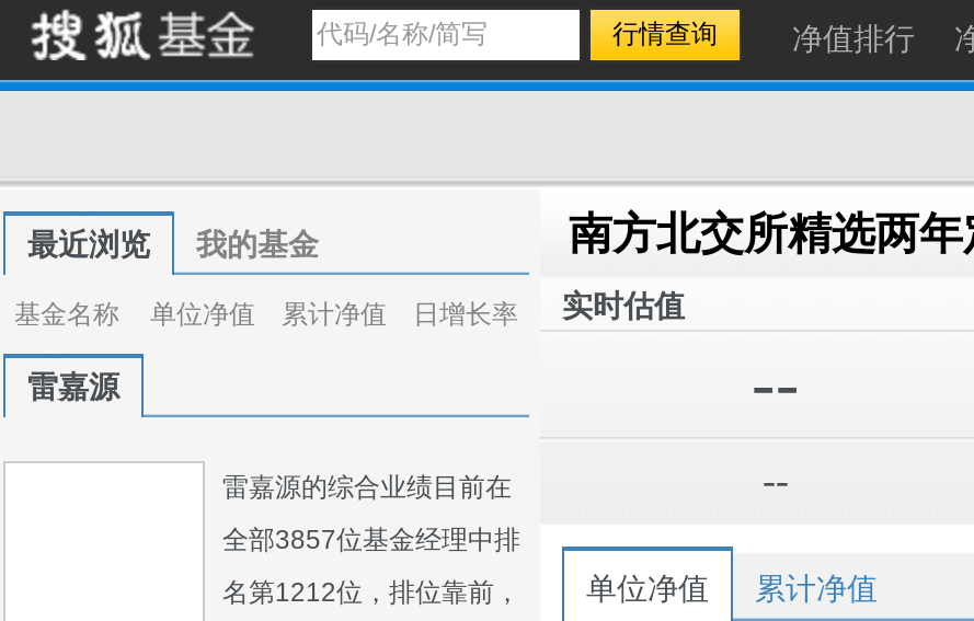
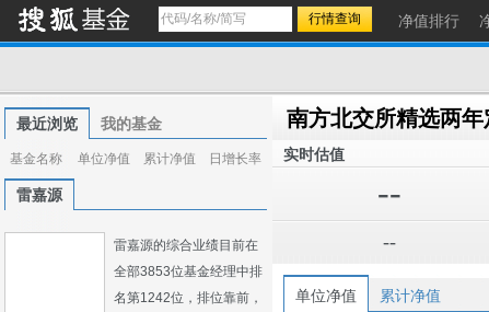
- 全部3857位基金经理中排
+ 全部3853位基金经理中排

- 名第1212位，排位靠前，
+ 名第1242位，排位靠前，
